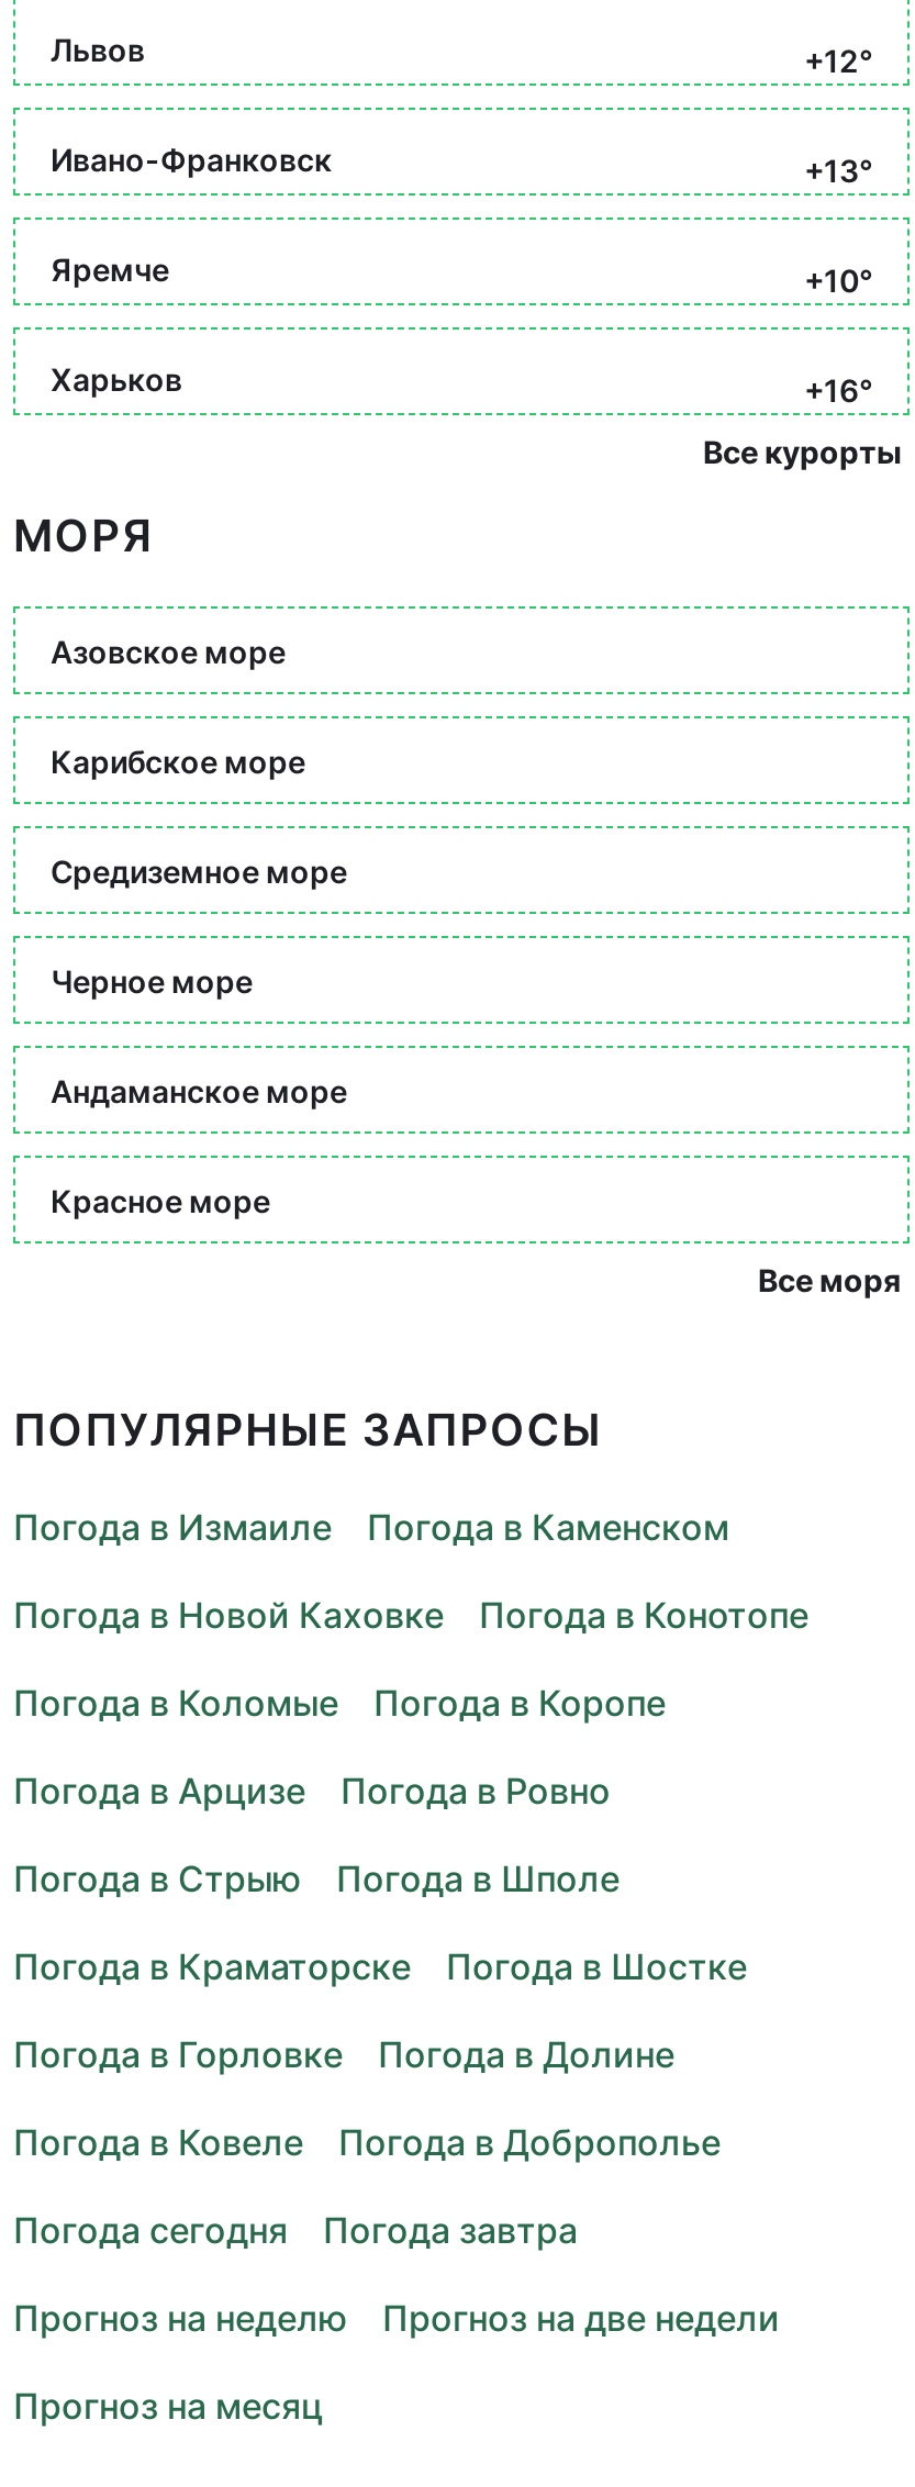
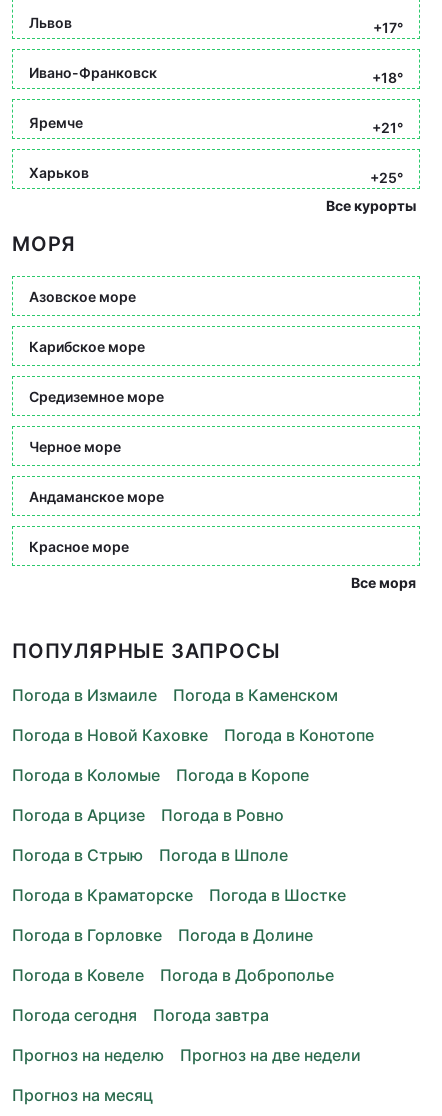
- +12°
+ +17°

- +13°
+ +18°

- +10°
+ +21°

- +16°
+ +25°
